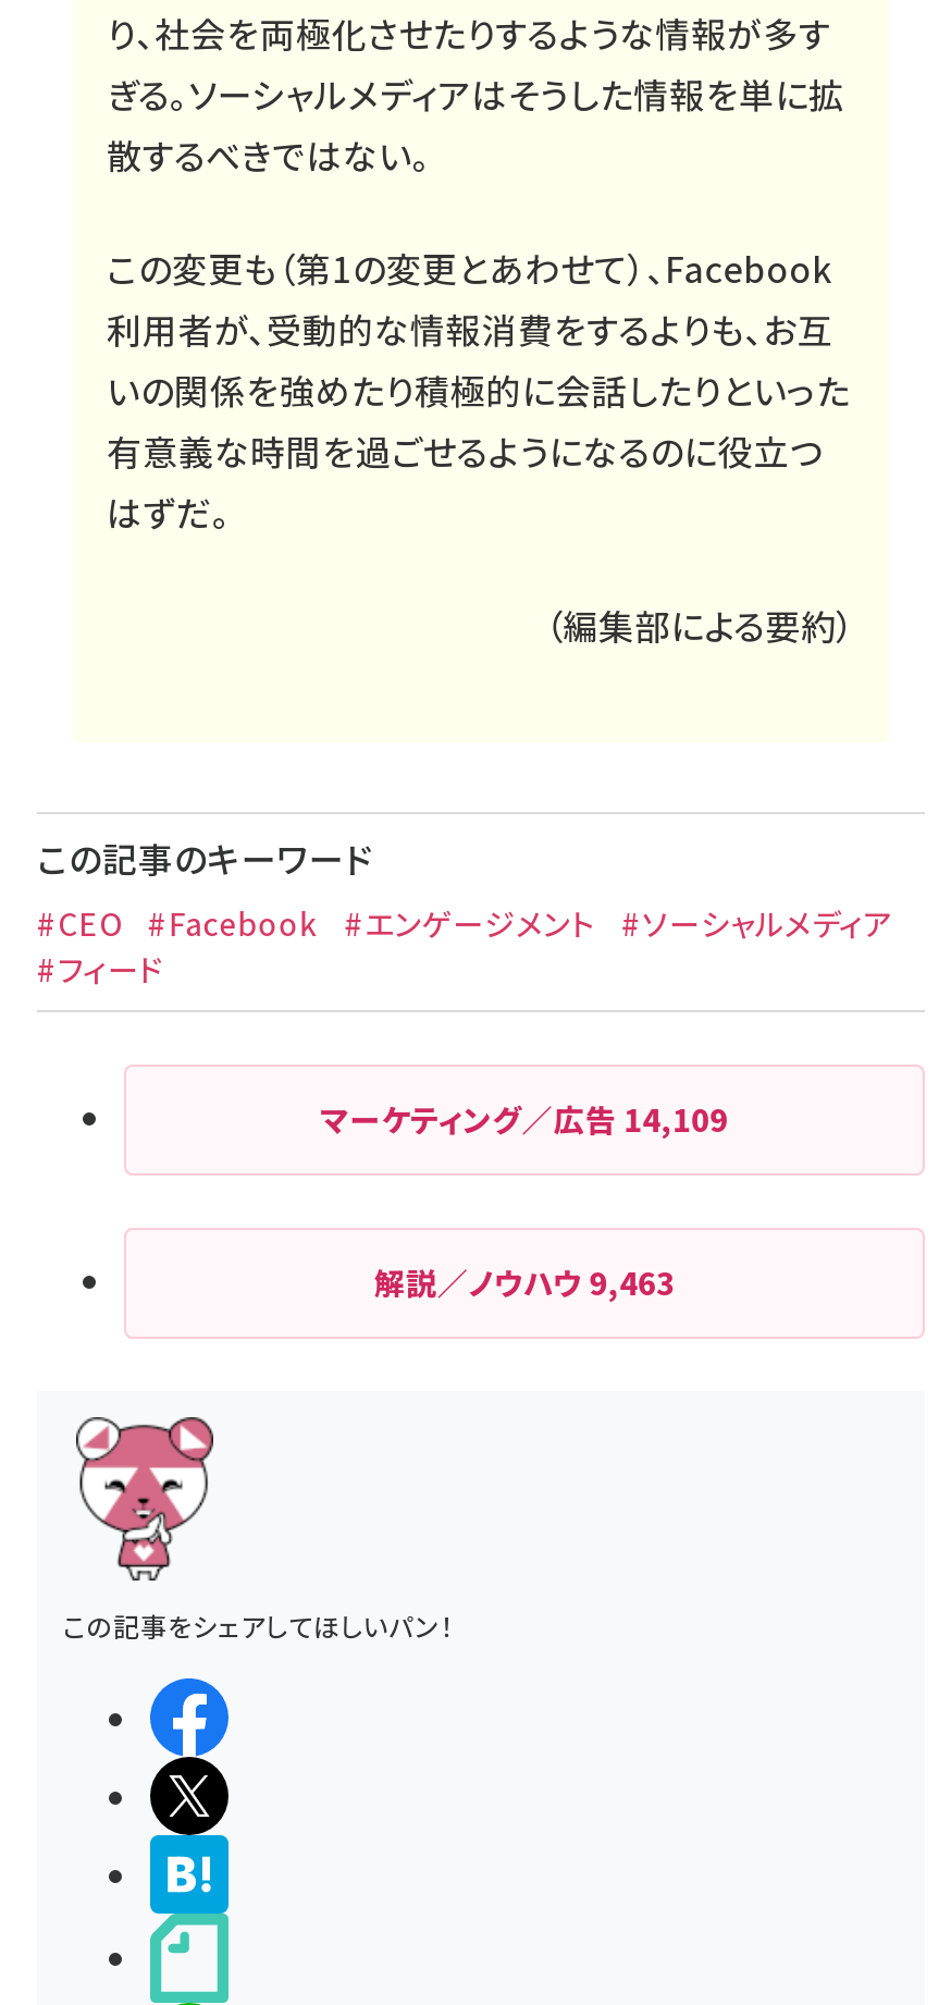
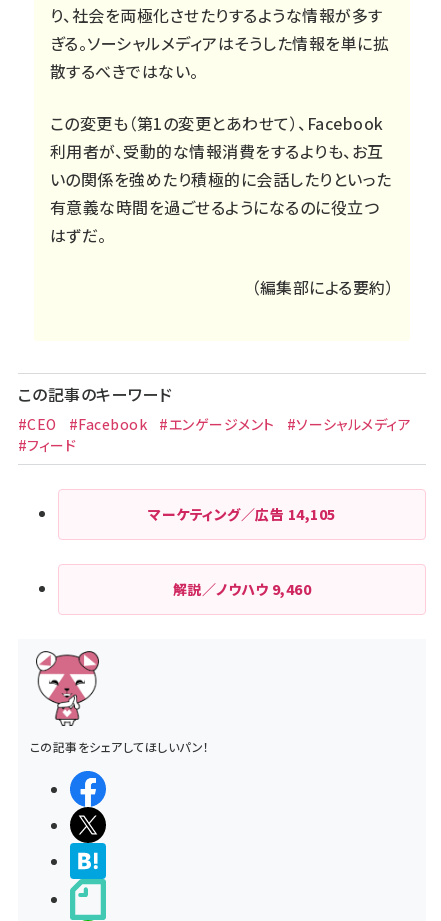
- マーケティング／広告14,109
+ マーケティング／広告14,105

- 解説／ノウハウ9,463
+ 解説／ノウハウ9,460
